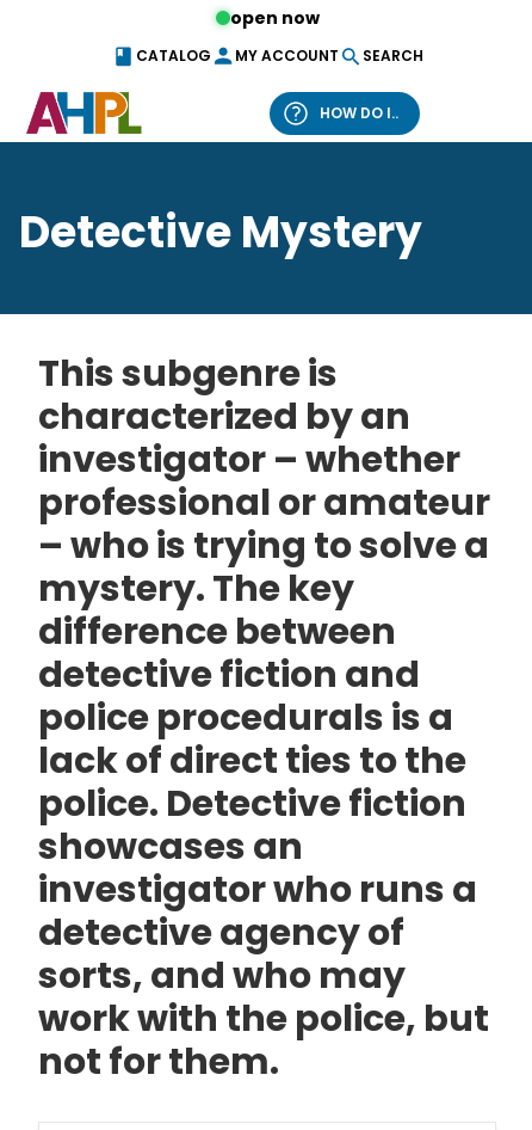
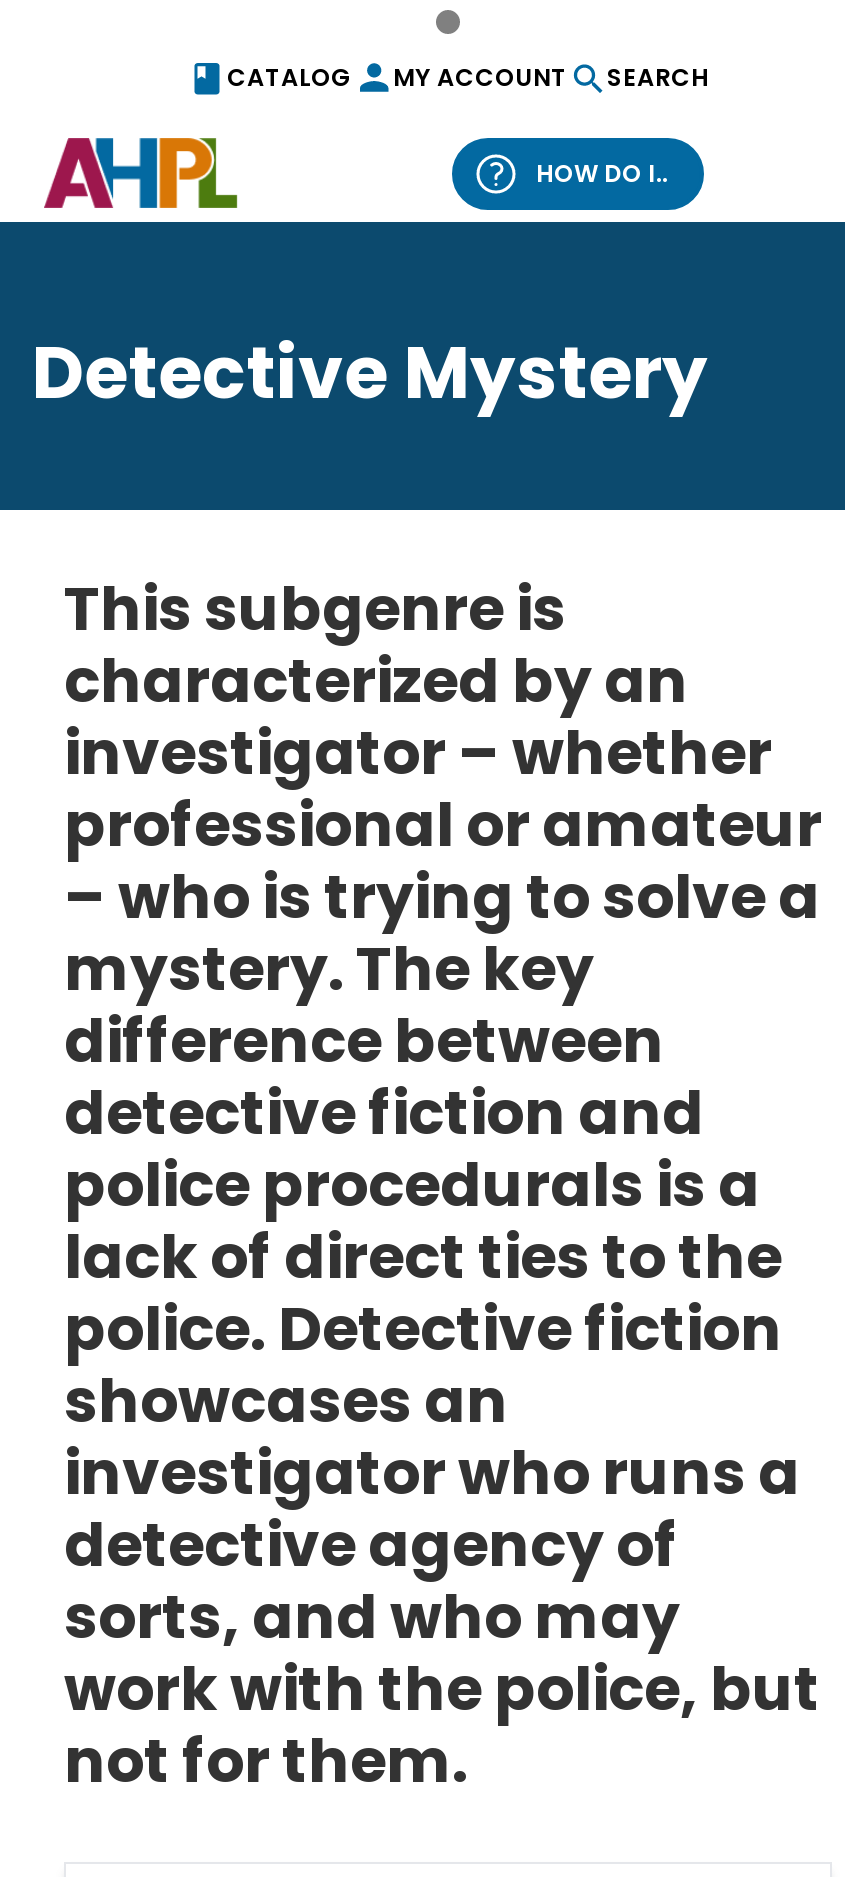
- open now
